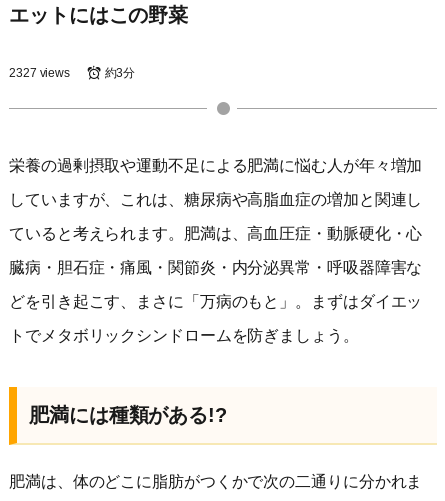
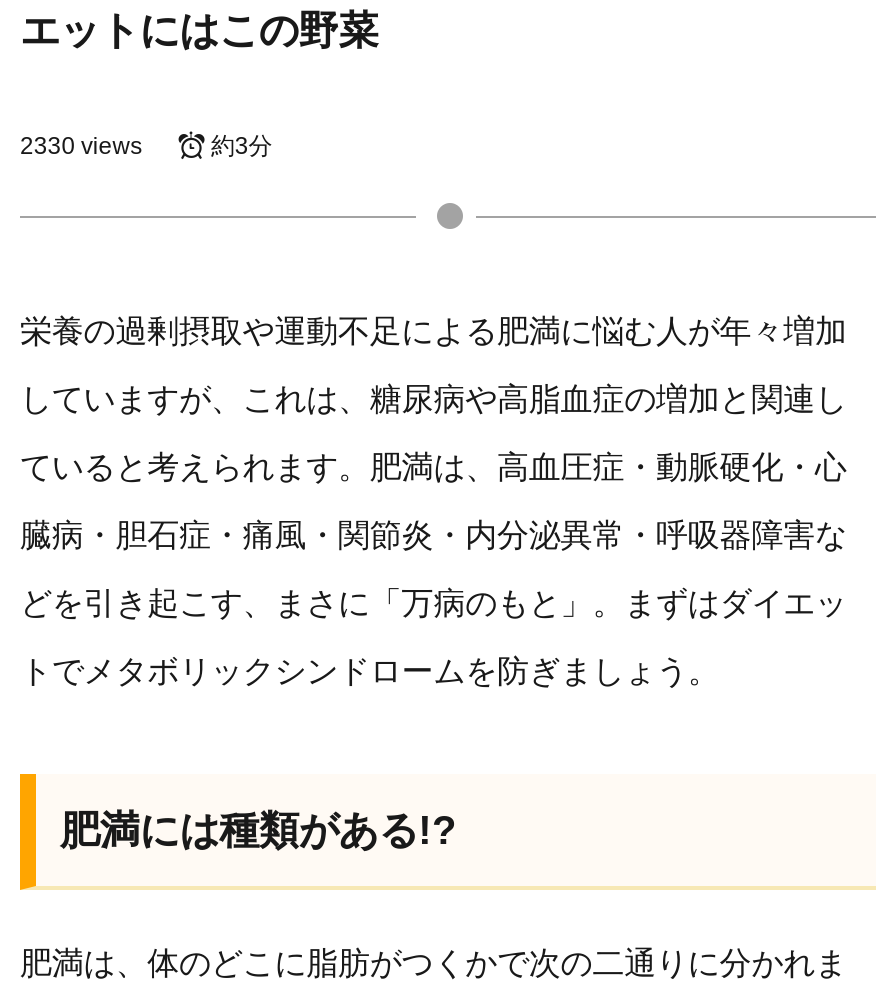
- 2327 views
+ 2330 views
